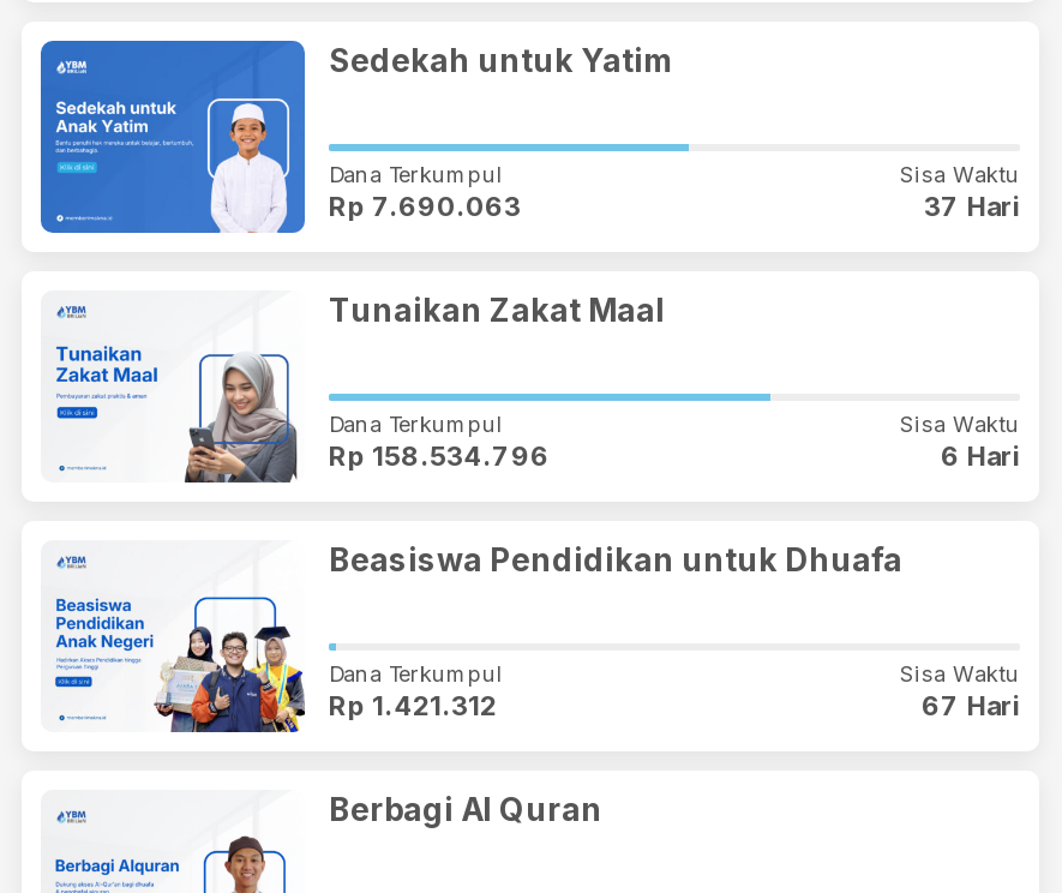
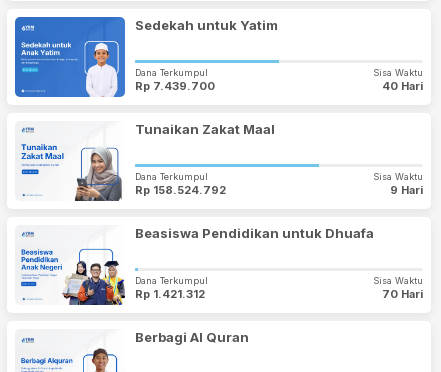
- Rp 7.690.063
+ Rp 7.439.700

- 37 Hari
+ 40 Hari

- Rp 158.534.796
+ Rp 158.524.792

- 6 Hari
+ 9 Hari

- 67 Hari
+ 70 Hari
